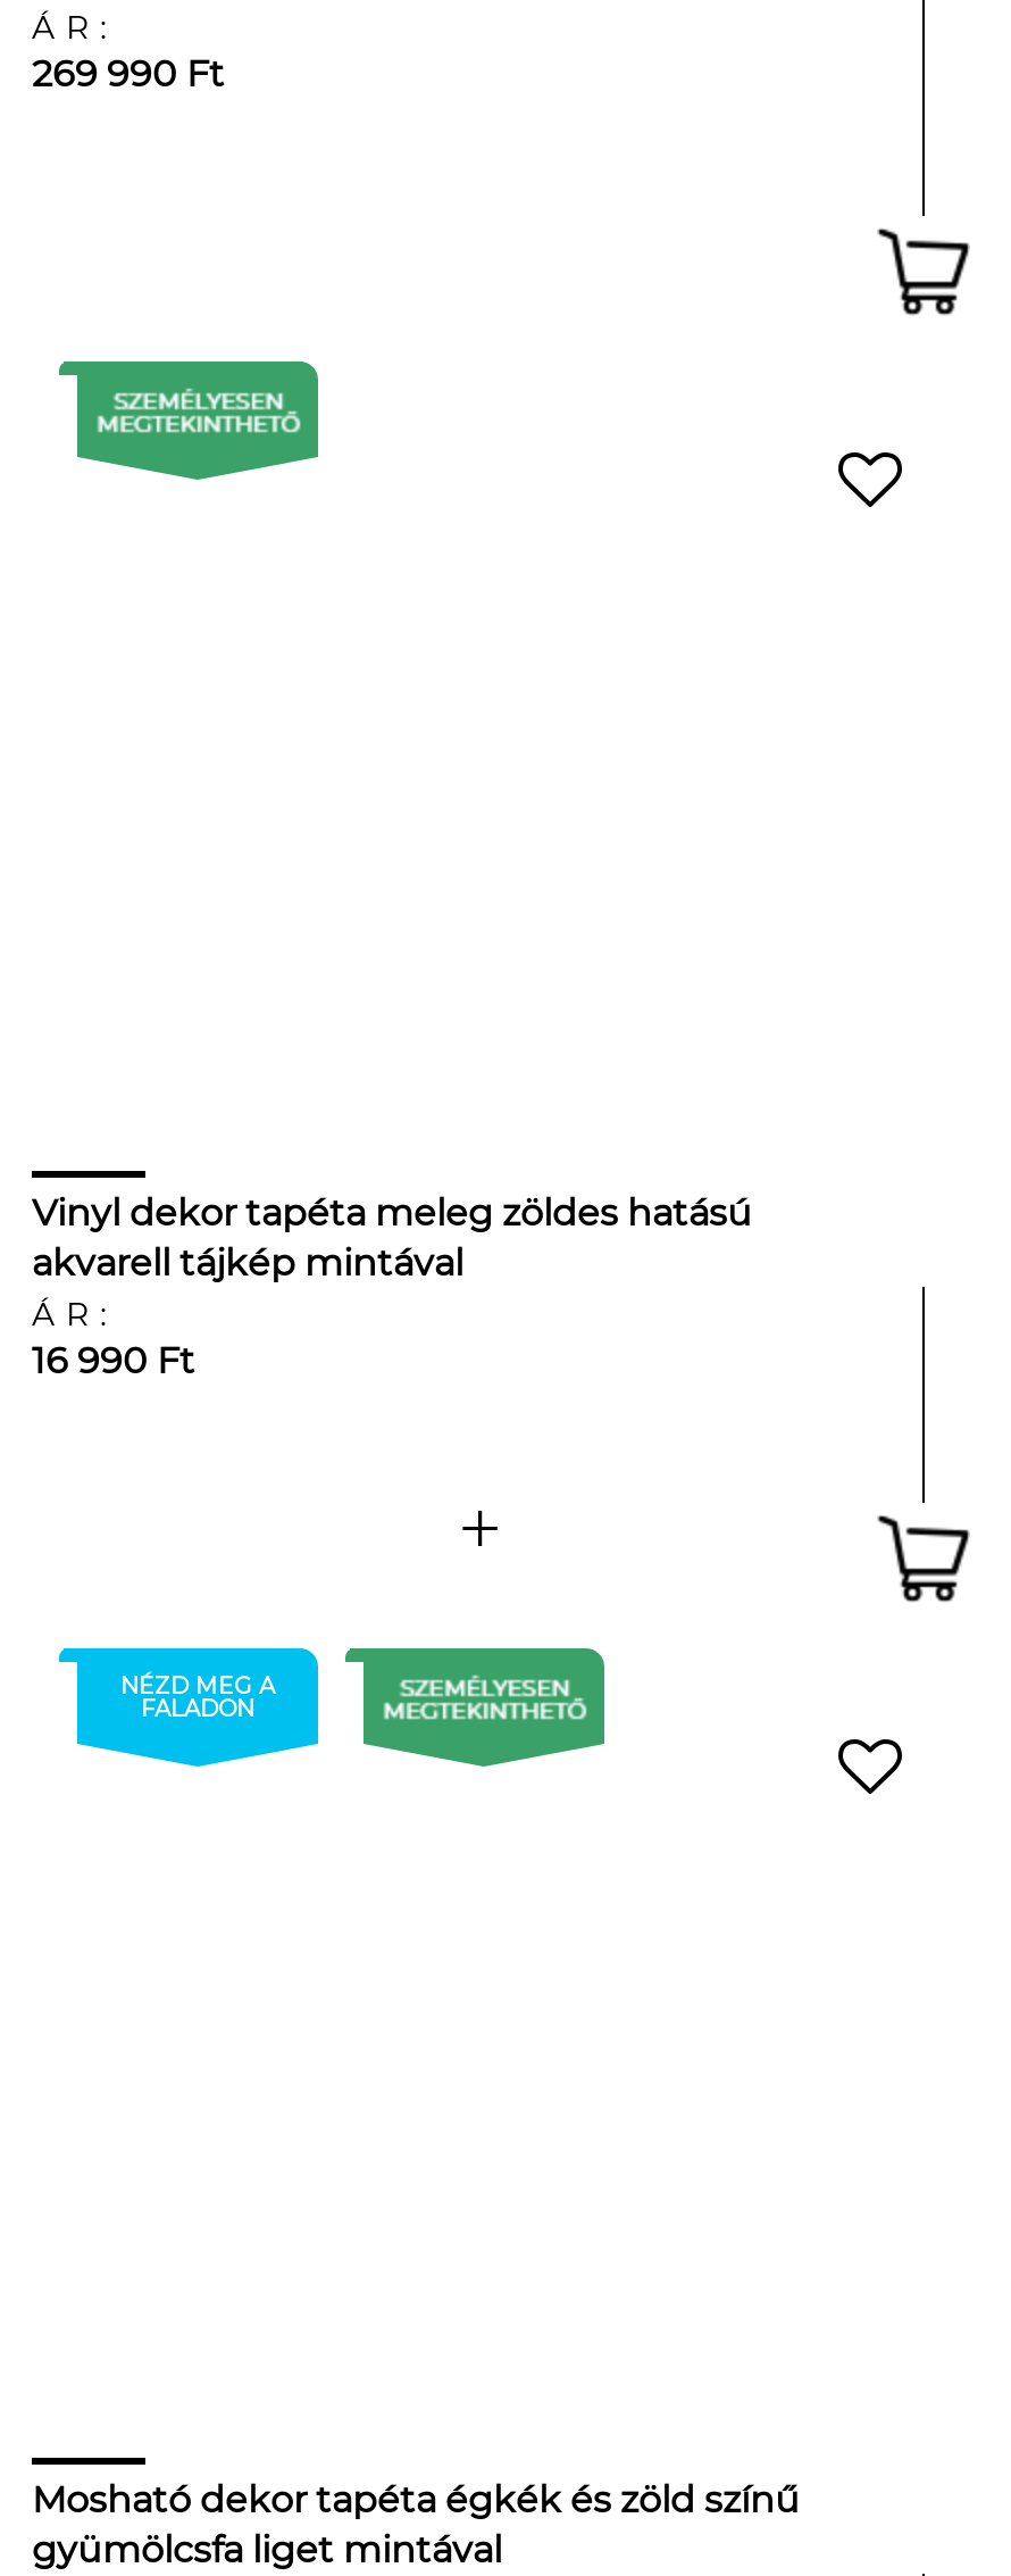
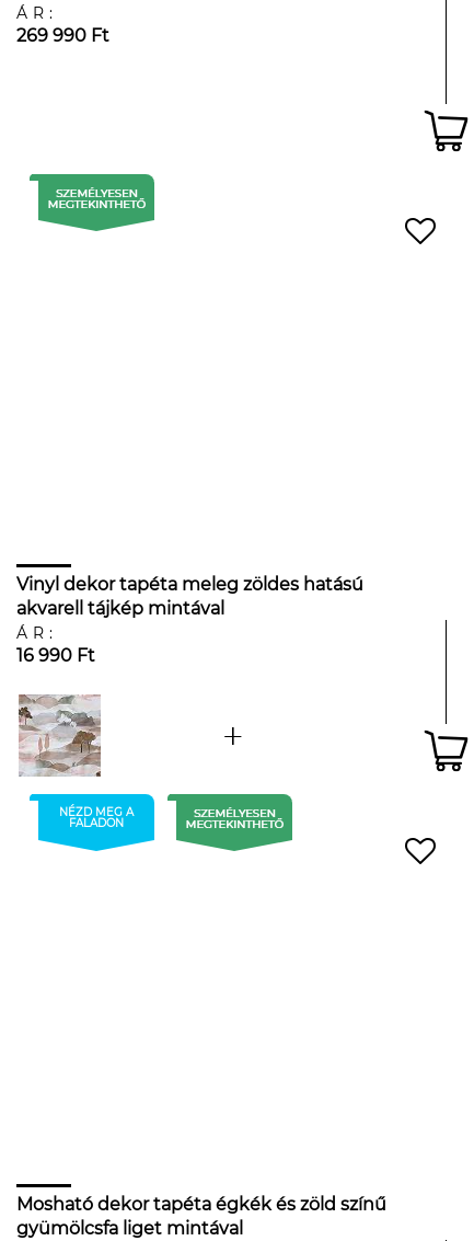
+ [image]
